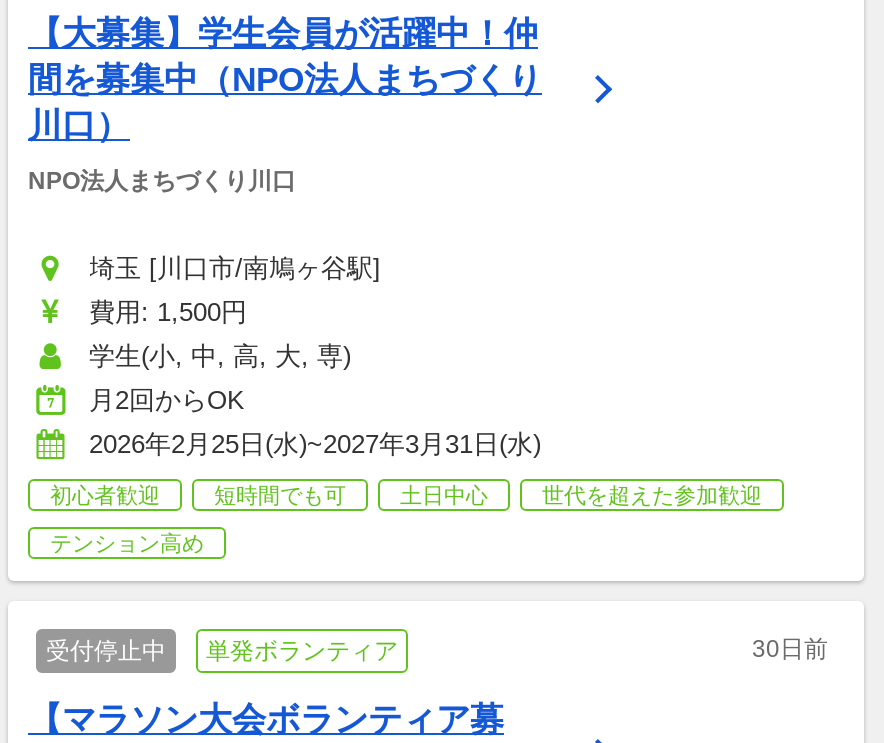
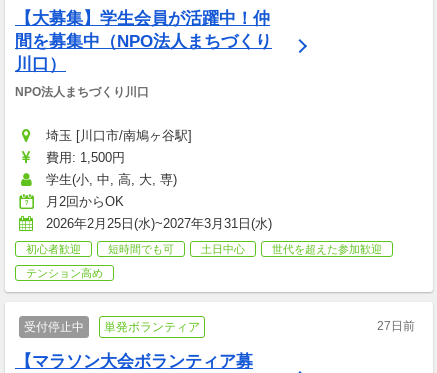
- 30日前
+ 27日前
